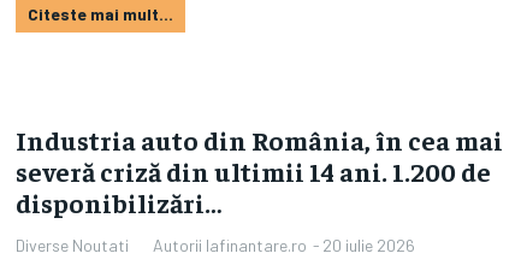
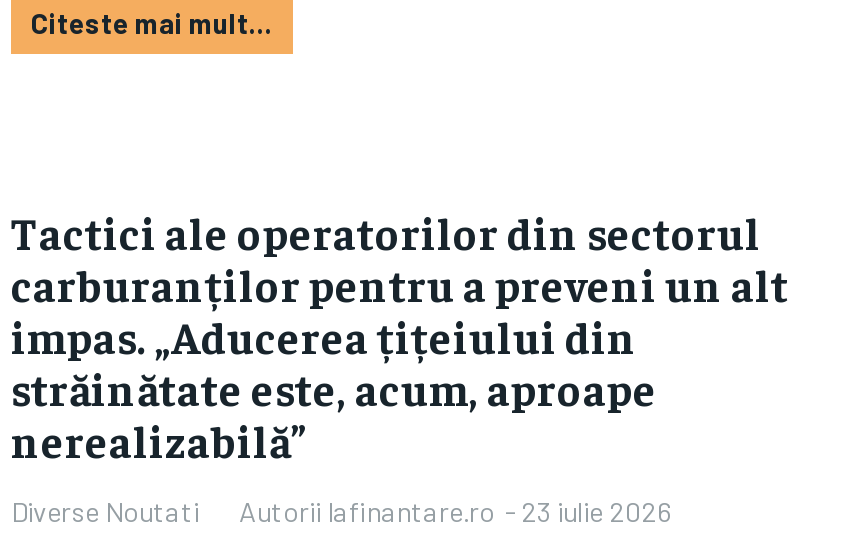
- Industria auto din România, în cea mai
- severă criză din ultimii 14 ani. 1.200 de
- disponibilizări…
+ Tactici ale operatorilor din sectorul
+ carburanților pentru a preveni un alt
+ impas. „Aducerea țițeiului din
+ străinătate este, acum, aproape
+ nerealizabilă”

- Autorii Iafinantare.ro - 20 iulie 2026
+ Autorii Iafinantare.ro - 23 iulie 2026
